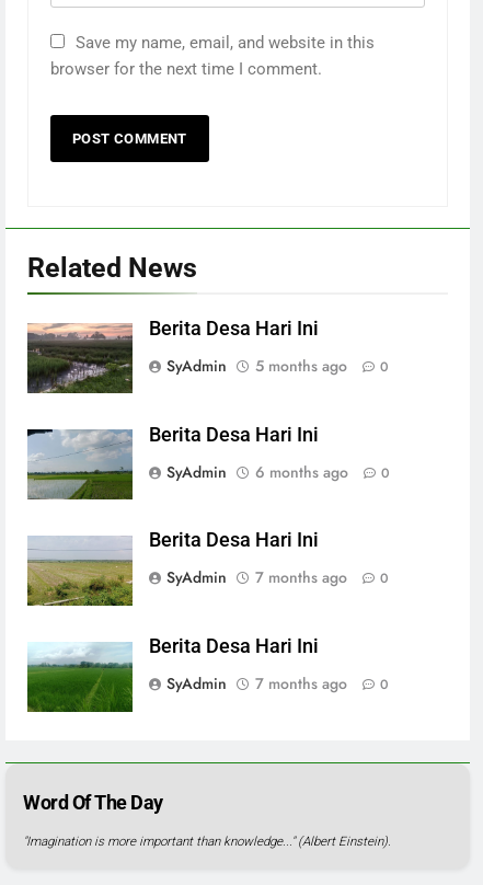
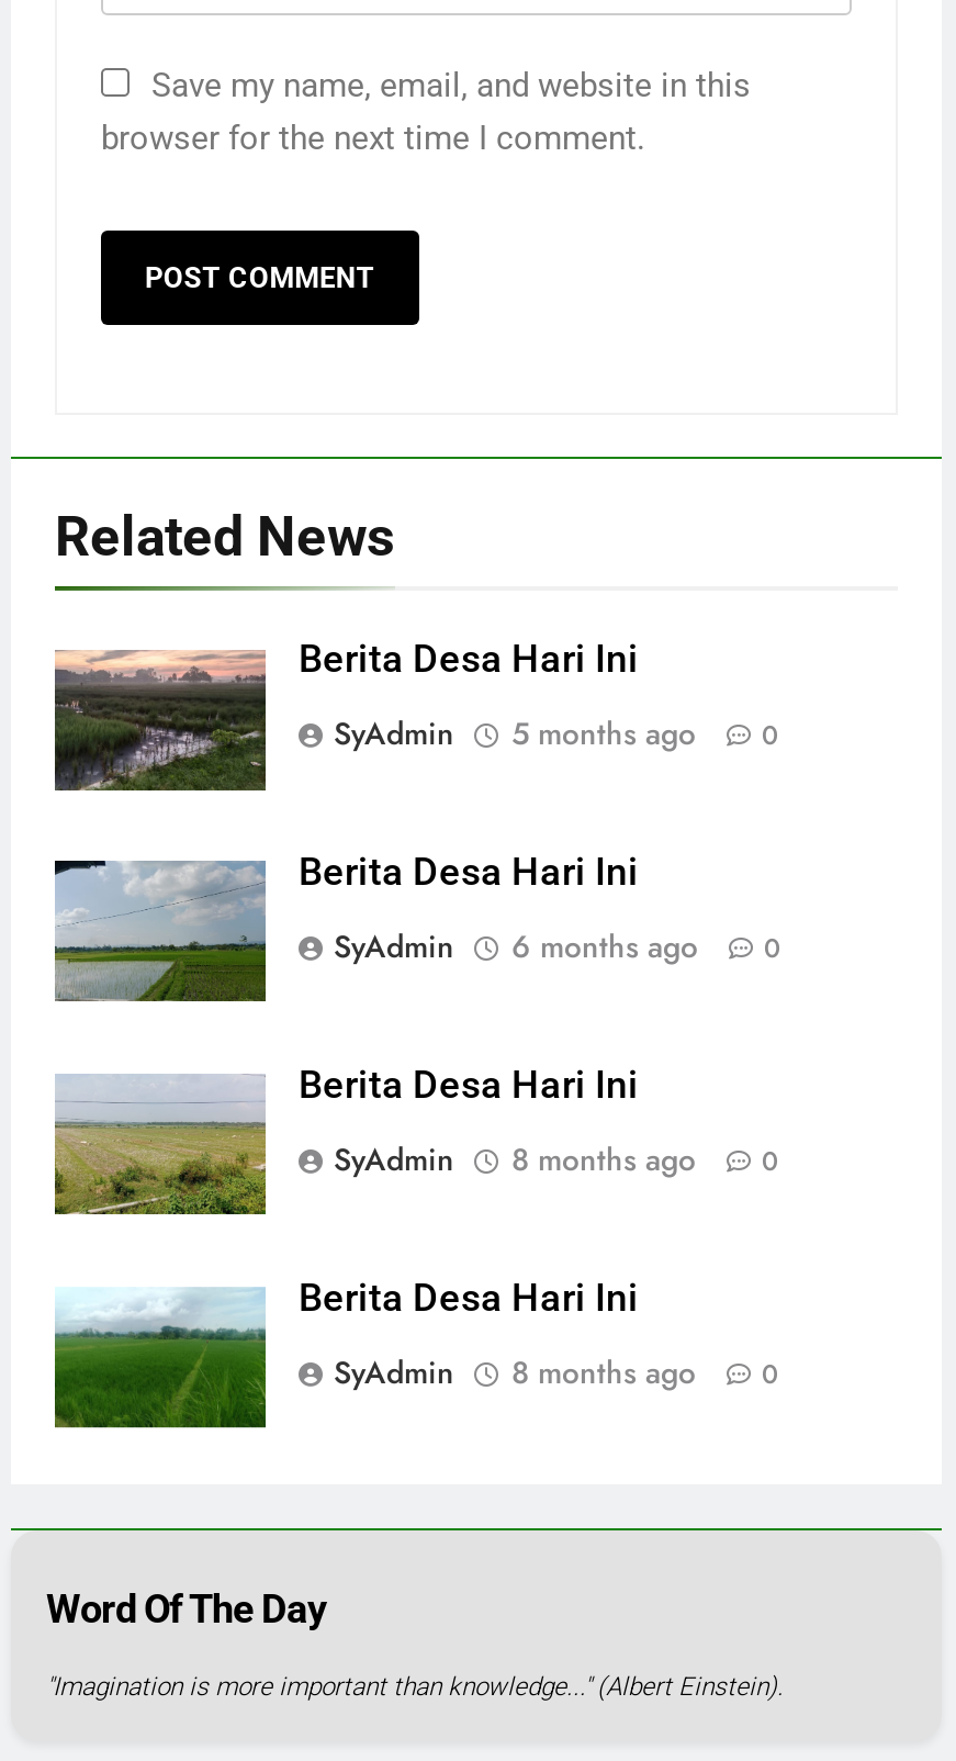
- SyAdmin 7 months ago 0
+ SyAdmin 8 months ago 0

- SyAdmin 7 months ago 0
+ SyAdmin 8 months ago 0
